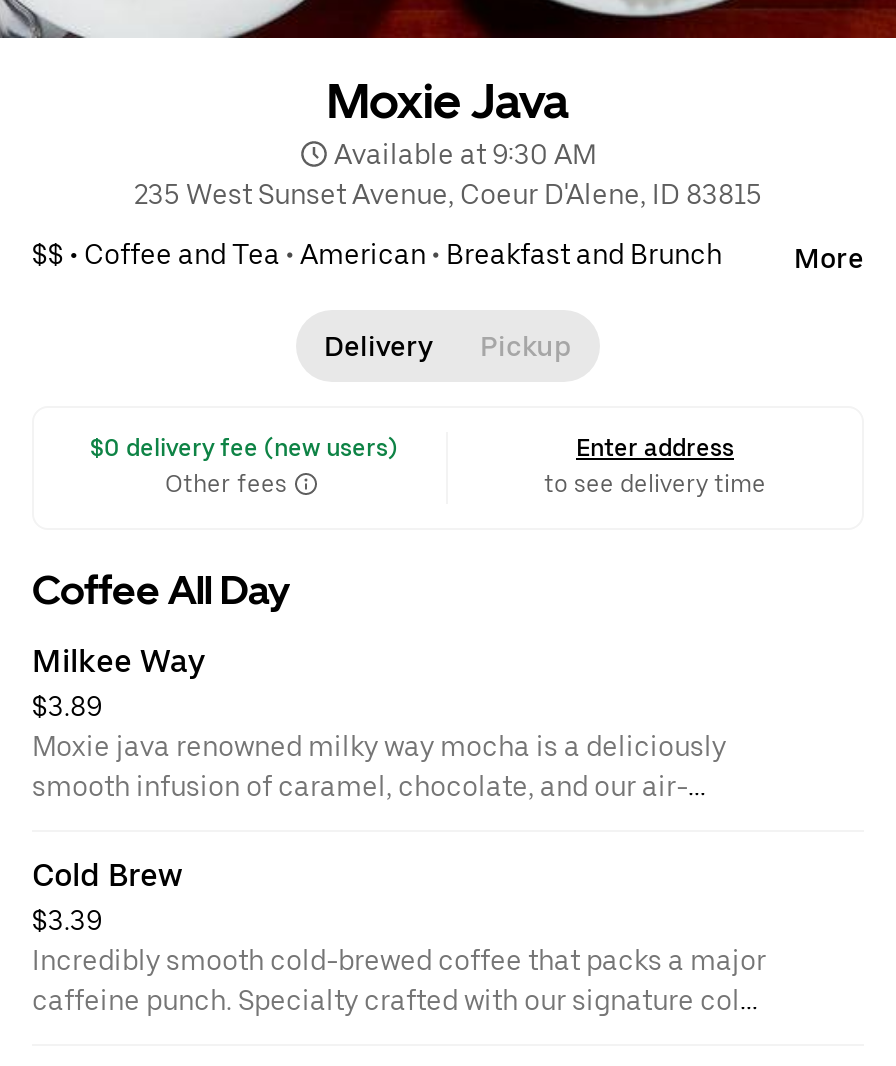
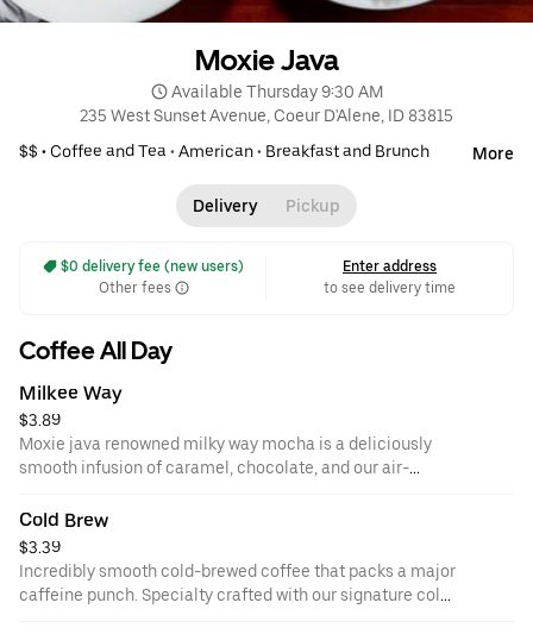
- Available at 9:30 AM
+ Available Thursday 9:30 AM
